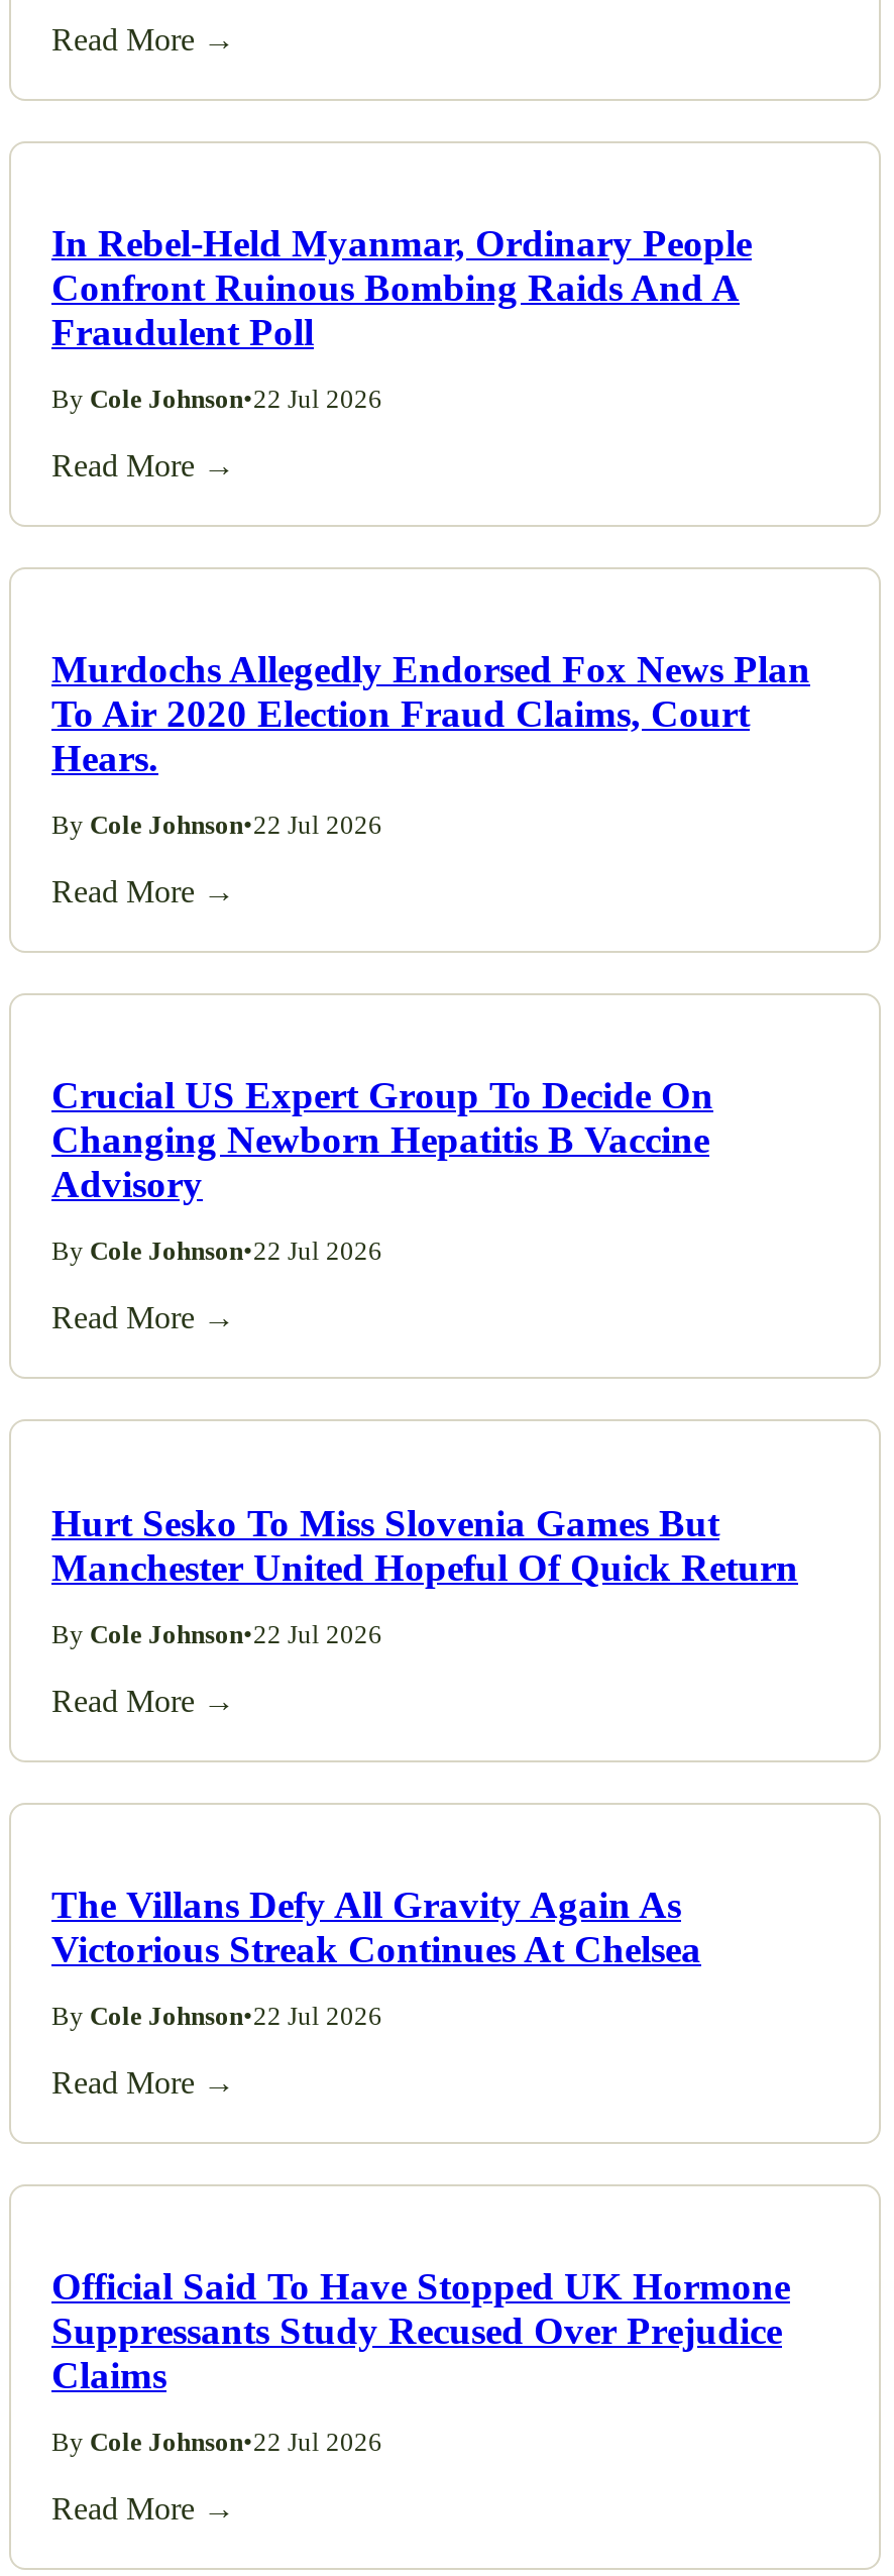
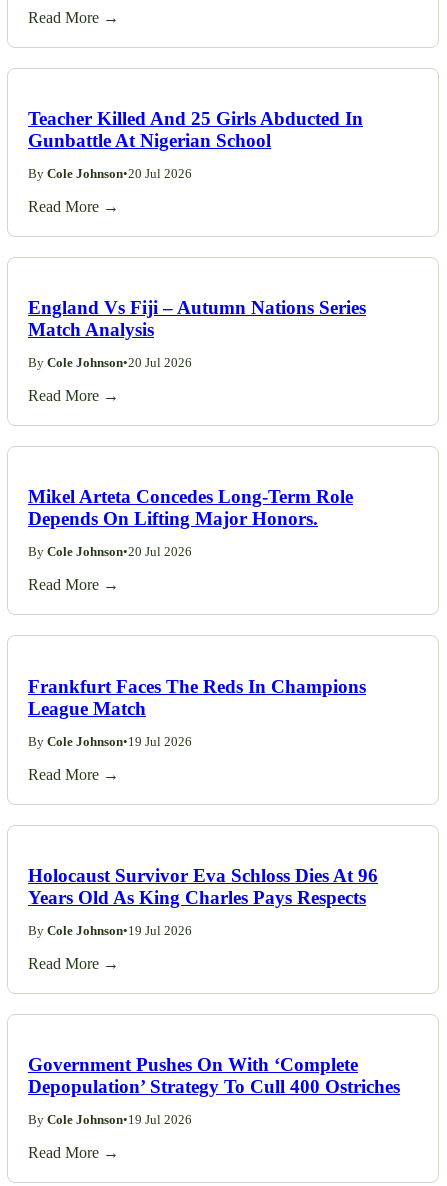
- In Rebel-Held Myanmar, Ordinary People
- Confront Ruinous Bombing Raids And A
- Fraudulent Poll
+ Teacher Killed And 25 Girls Abducted In
+ Gunbattle At Nigerian School

- By Cole Johnson•22 Jul 2026
+ By Cole Johnson•20 Jul 2026

- Murdochs Allegedly Endorsed Fox News Plan
- To Air 2020 Election Fraud Claims, Court
- Hears.
+ England Vs Fiji – Autumn Nations Series
+ Match Analysis

- By Cole Johnson•22 Jul 2026
+ By Cole Johnson•20 Jul 2026

- Crucial US Expert Group To Decide On
- Changing Newborn Hepatitis B Vaccine
- Advisory
+ Mikel Arteta Concedes Long-Term Role
+ Depends On Lifting Major Honors.

- By Cole Johnson•22 Jul 2026
+ By Cole Johnson•20 Jul 2026

- Hurt Sesko To Miss Slovenia Games But
- Manchester United Hopeful Of Quick Return
+ Frankfurt Faces The Reds In Champions
+ League Match

- By Cole Johnson•22 Jul 2026
+ By Cole Johnson•19 Jul 2026

- The Villans Defy All Gravity Again As
- Victorious Streak Continues At Chelsea
+ Holocaust Survivor Eva Schloss Dies At 96
+ Years Old As King Charles Pays Respects

- By Cole Johnson•22 Jul 2026
+ By Cole Johnson•19 Jul 2026

- Official Said To Have Stopped UK Hormone
- Suppressants Study Recused Over Prejudice
- Claims
+ Government Pushes On With ‘Complete
+ Depopulation’ Strategy To Cull 400 Ostriches

- By Cole Johnson•22 Jul 2026
+ By Cole Johnson•19 Jul 2026
